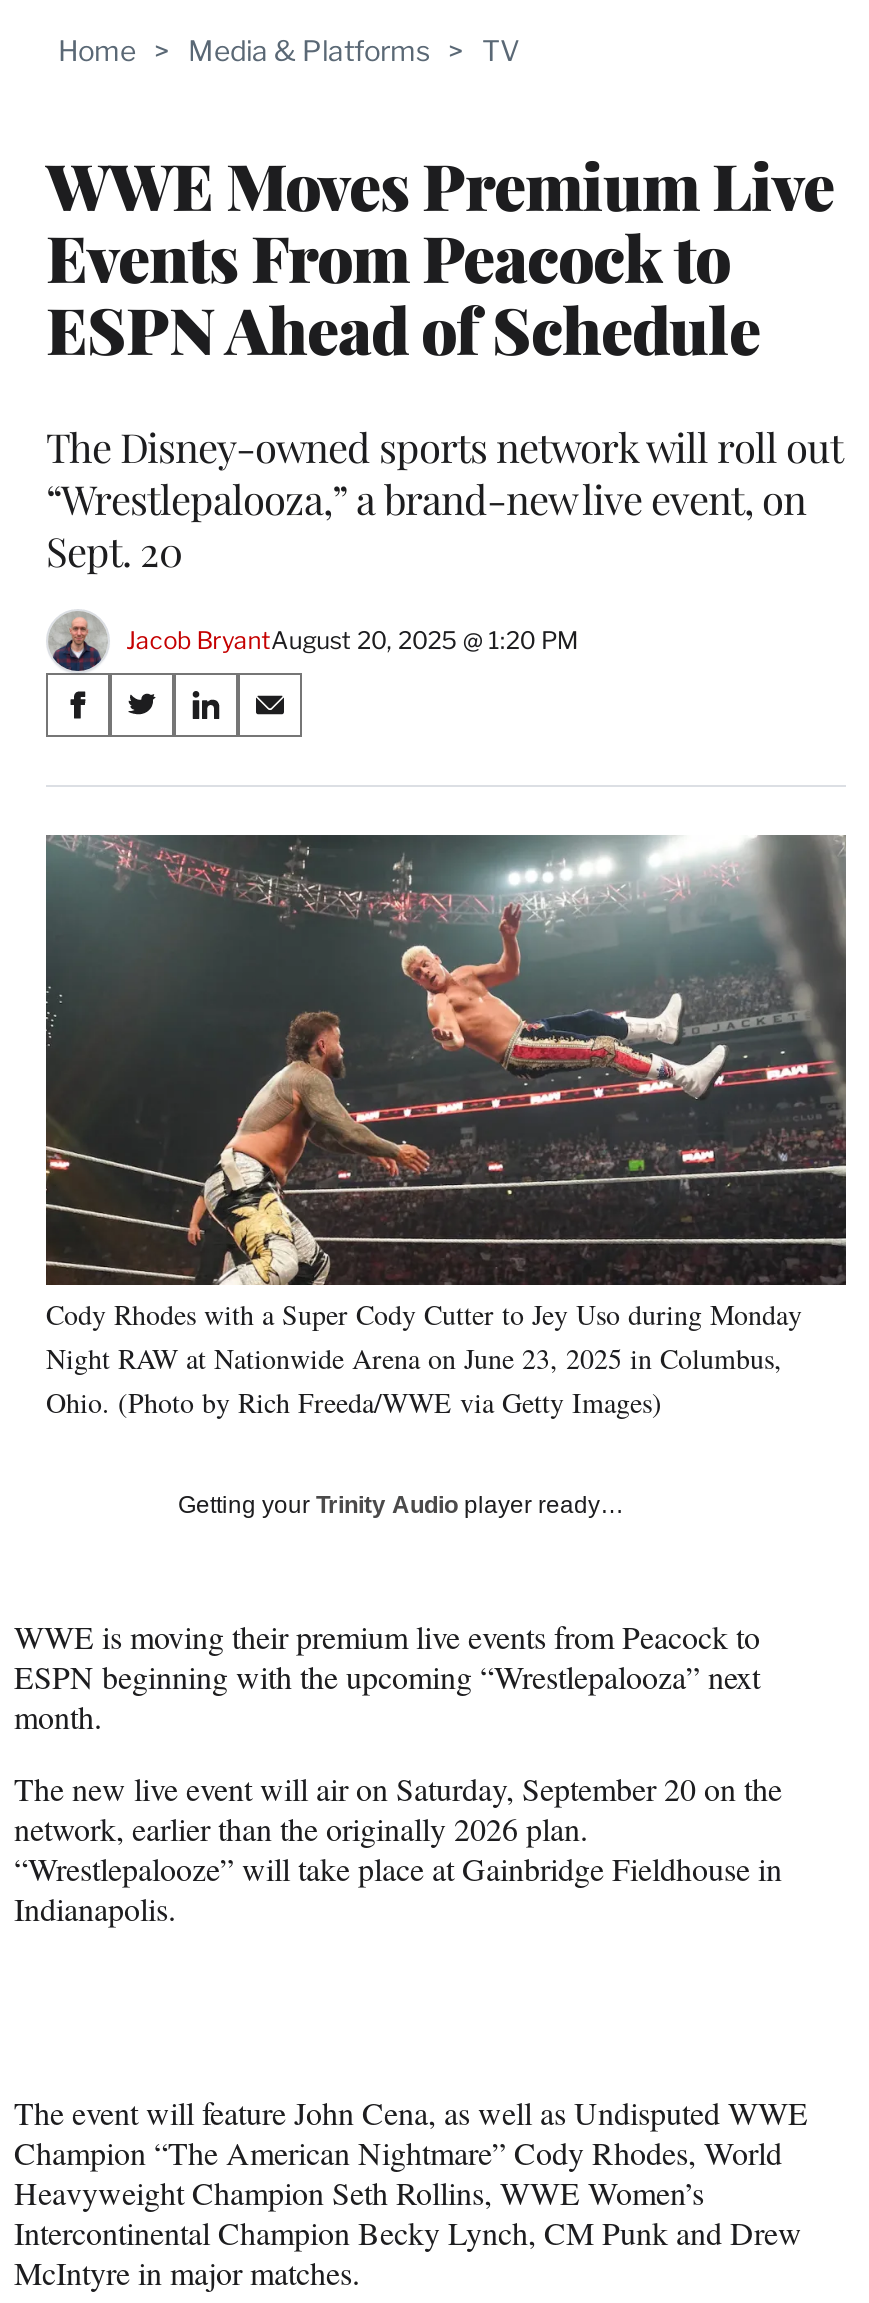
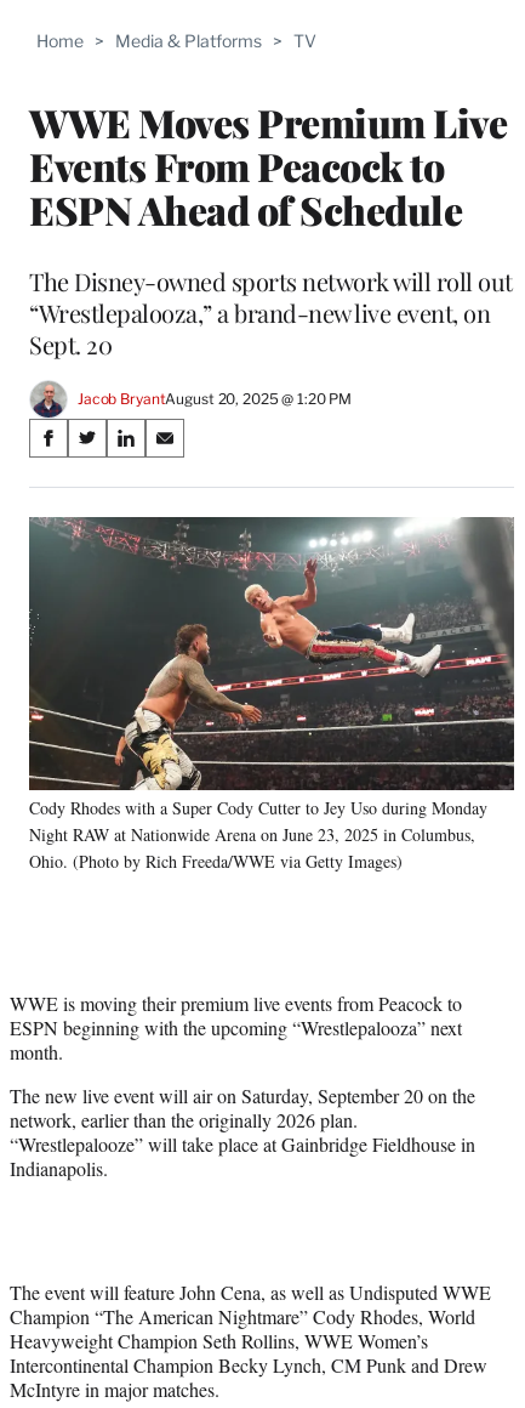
- Getting your Trinity Audio player ready…
